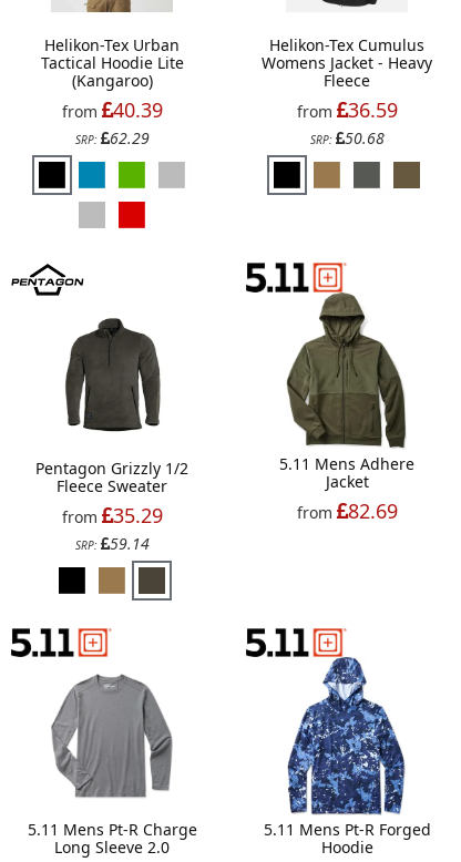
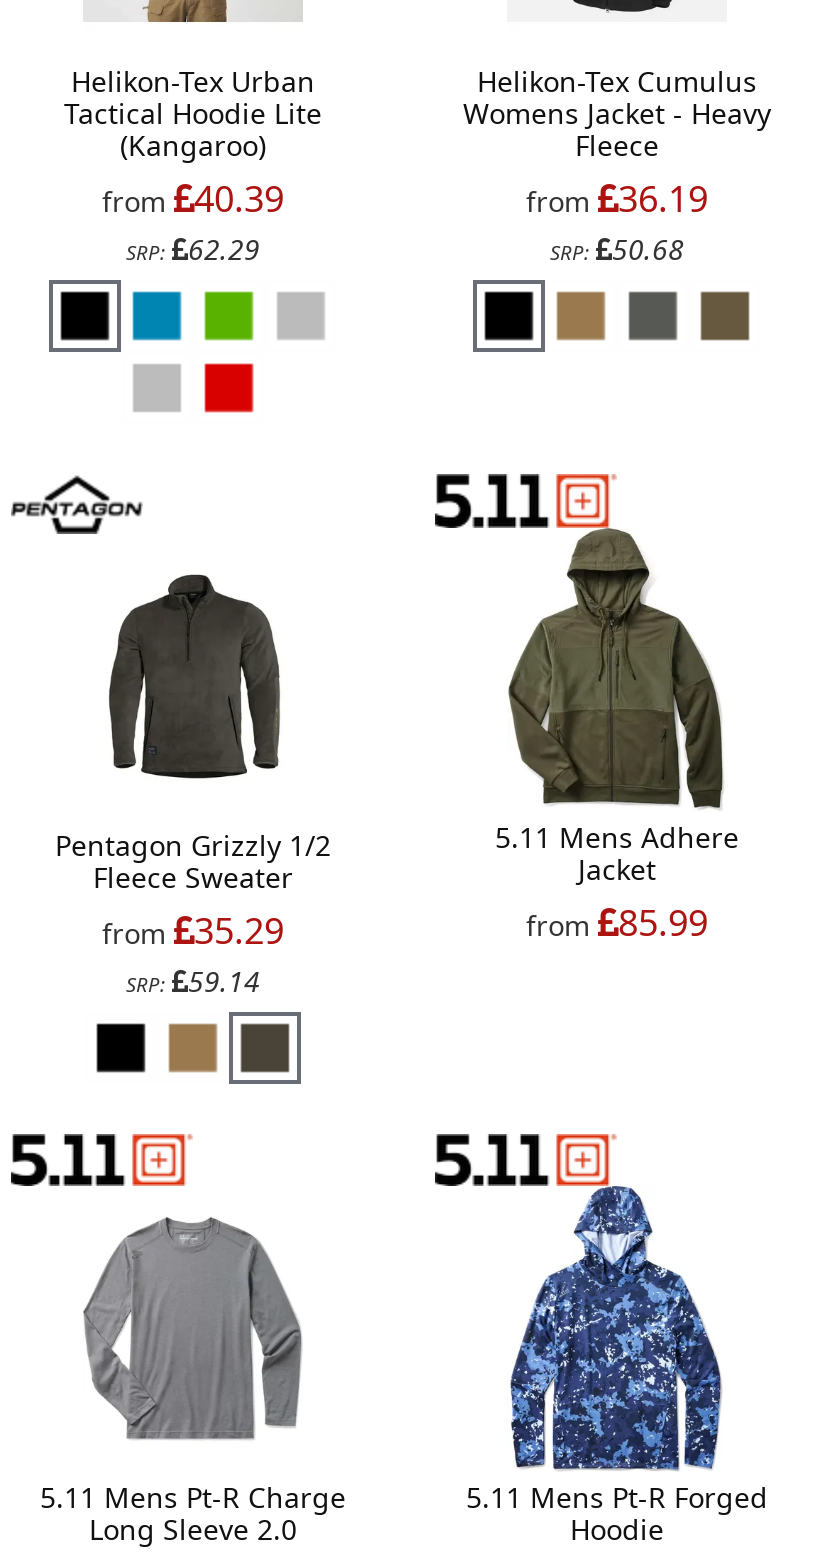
- from 36.59
+ from 36.19

- from 82.69
+ from 85.99
